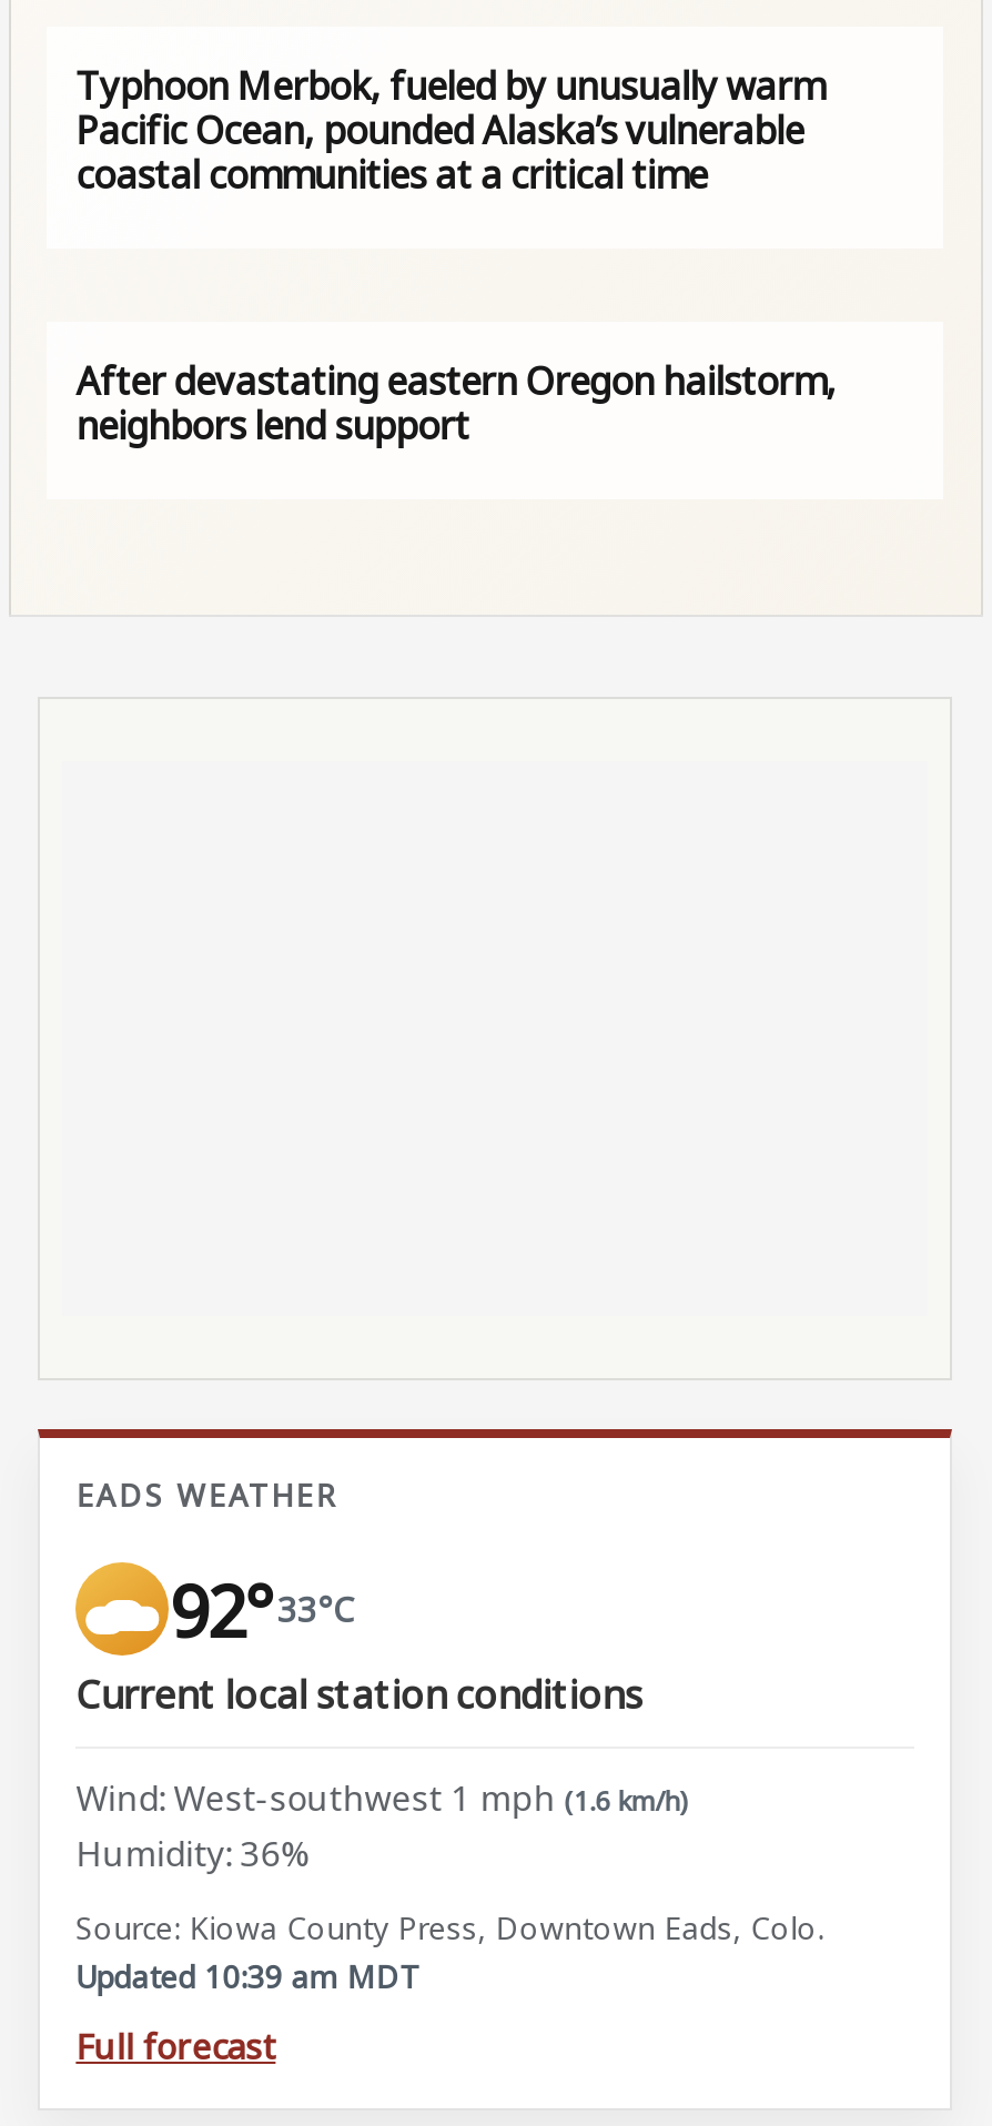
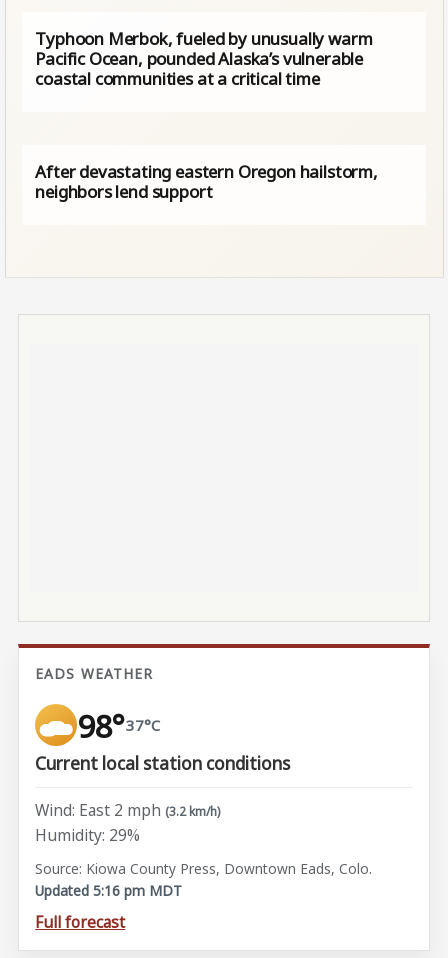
- 92° 33°C
+ 98° 37°C

- Wind: West-southwest 1 mph (1.6 km/h)
+ Wind: East 2 mph (3.2 km/h)

- Humidity: 36%
+ Humidity: 29%

- Updated 10:39 am MDT
+ Updated 5:16 pm MDT
